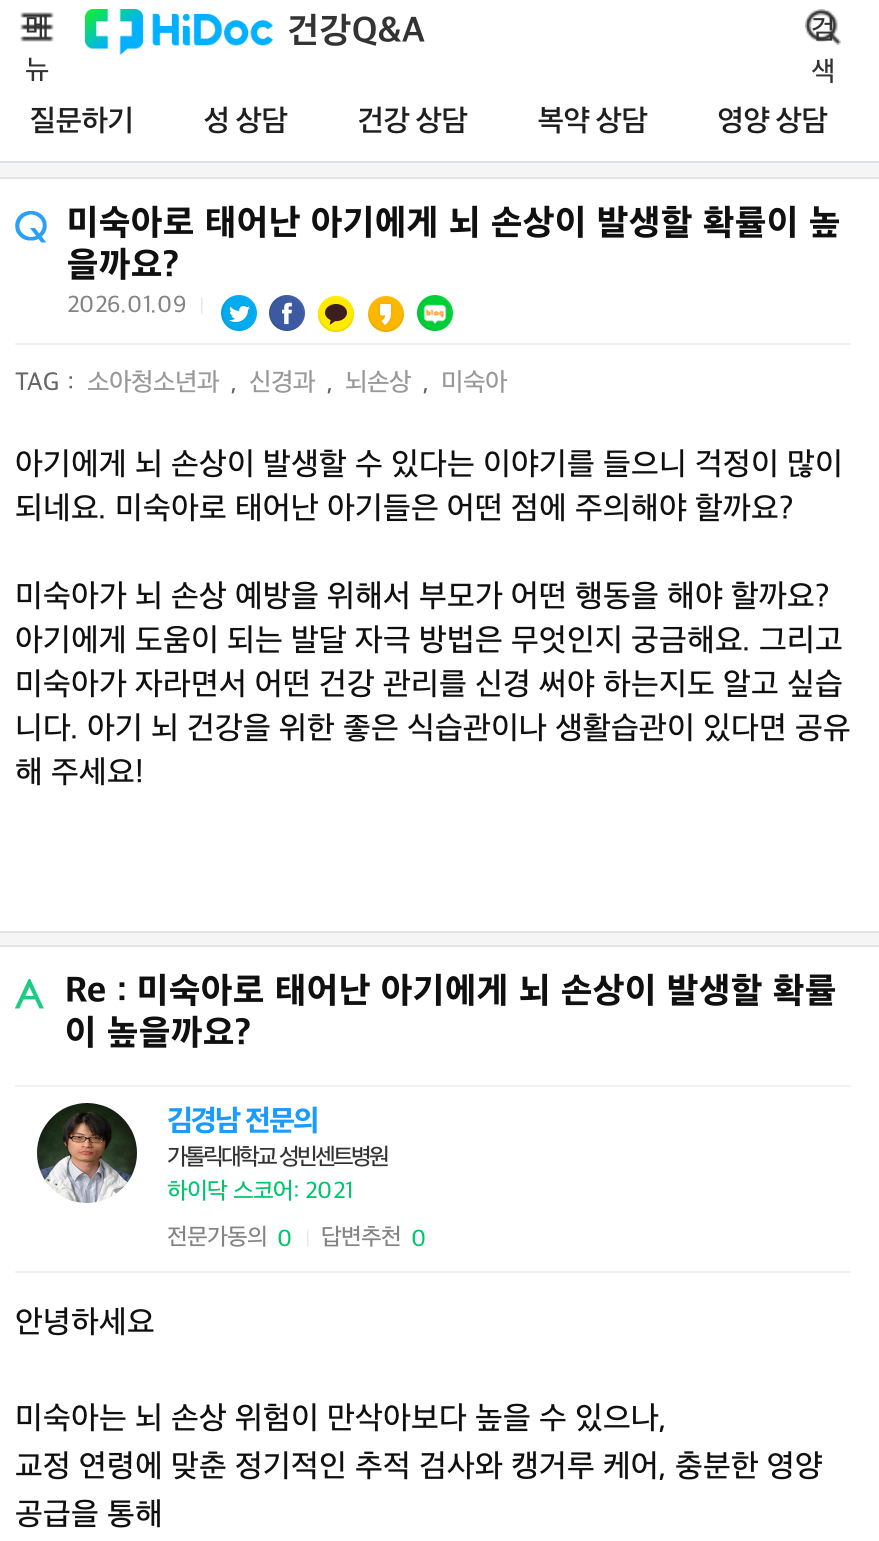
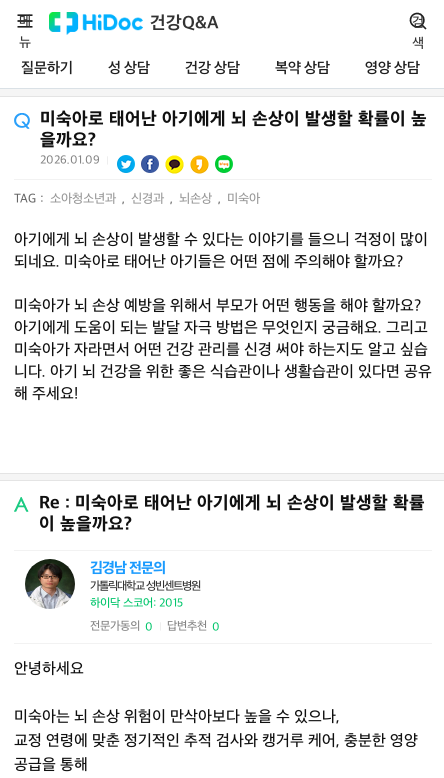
- 하이닥 스코어: 2021
+ 하이닥 스코어: 2015
